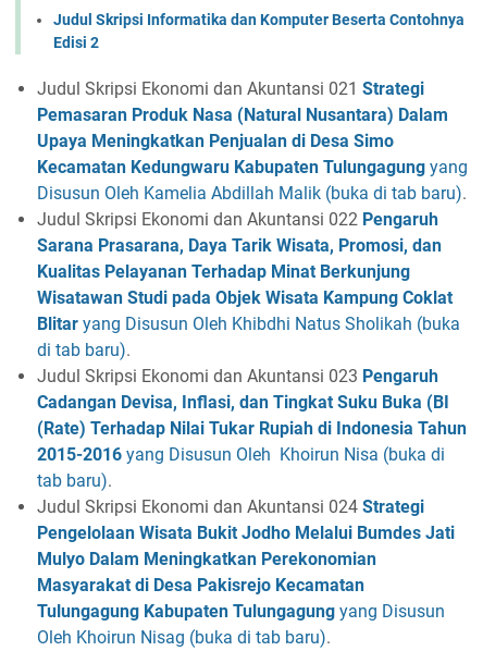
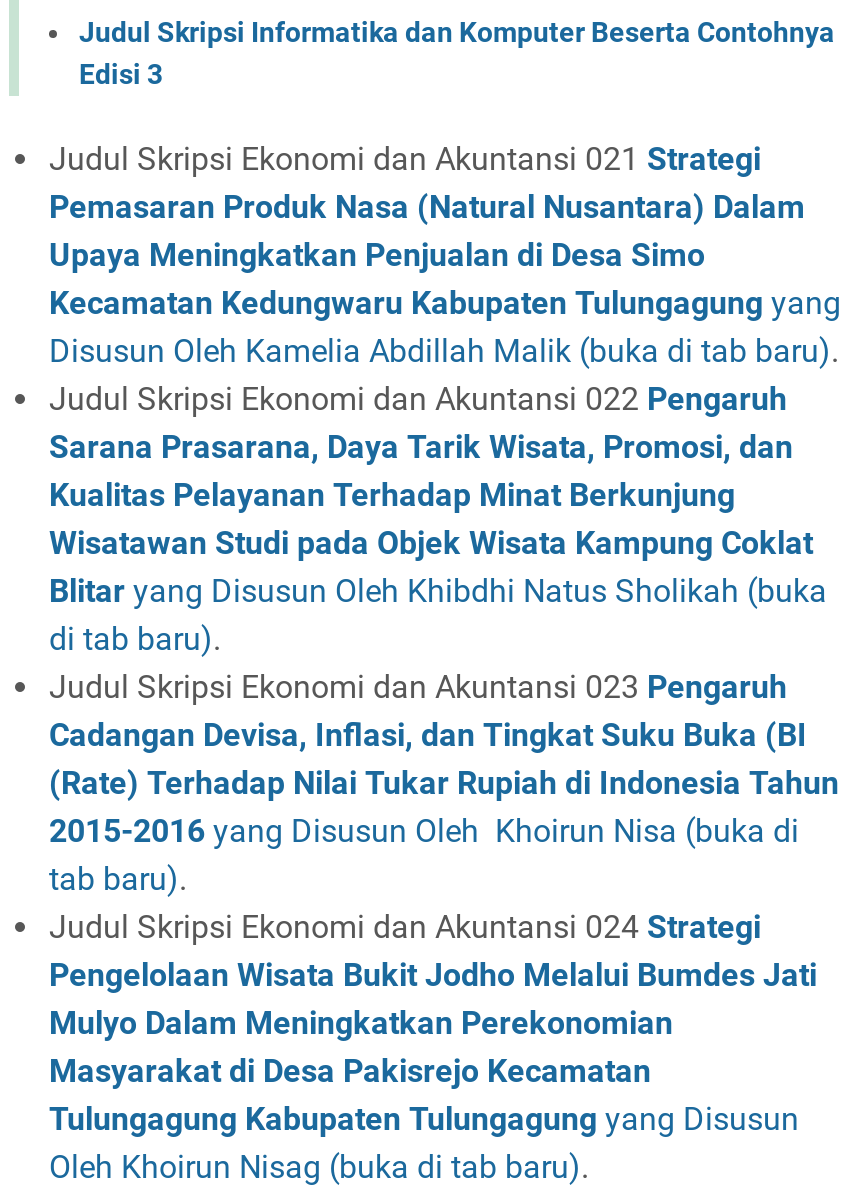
- Edisi 2
+ Edisi 3
